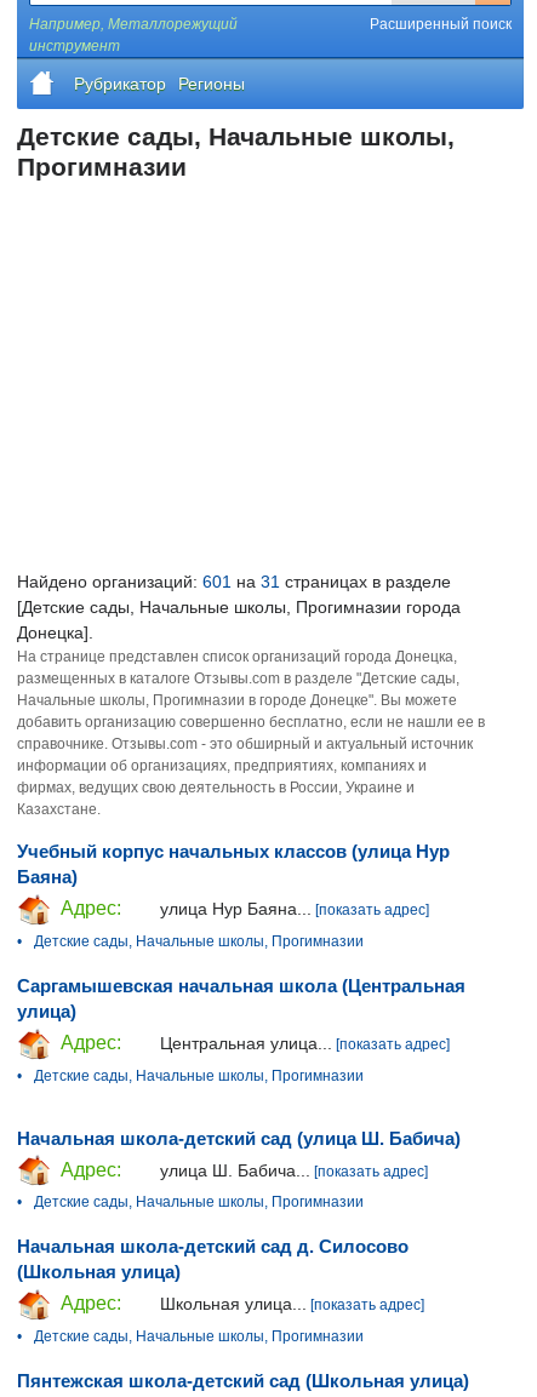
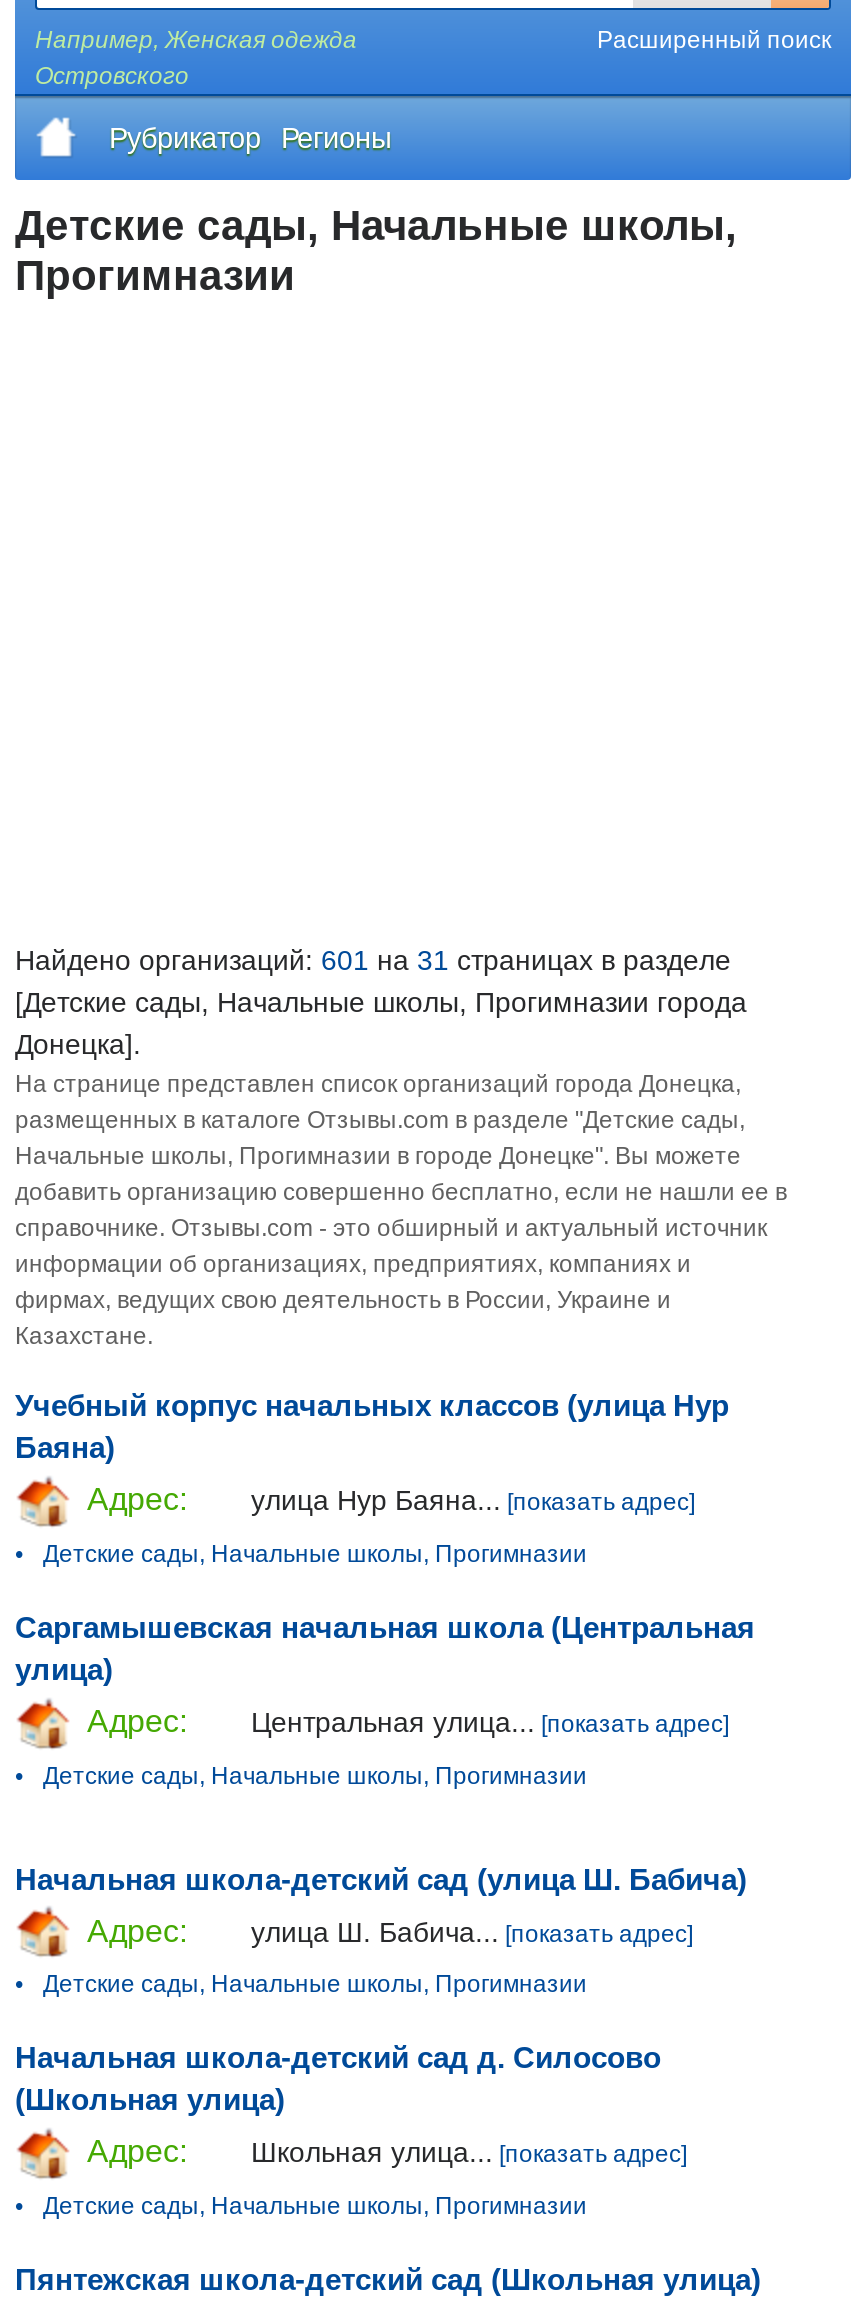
- Например, Металлорежущий
- инструмент
+ Например, Женская одежда
+ Островского
